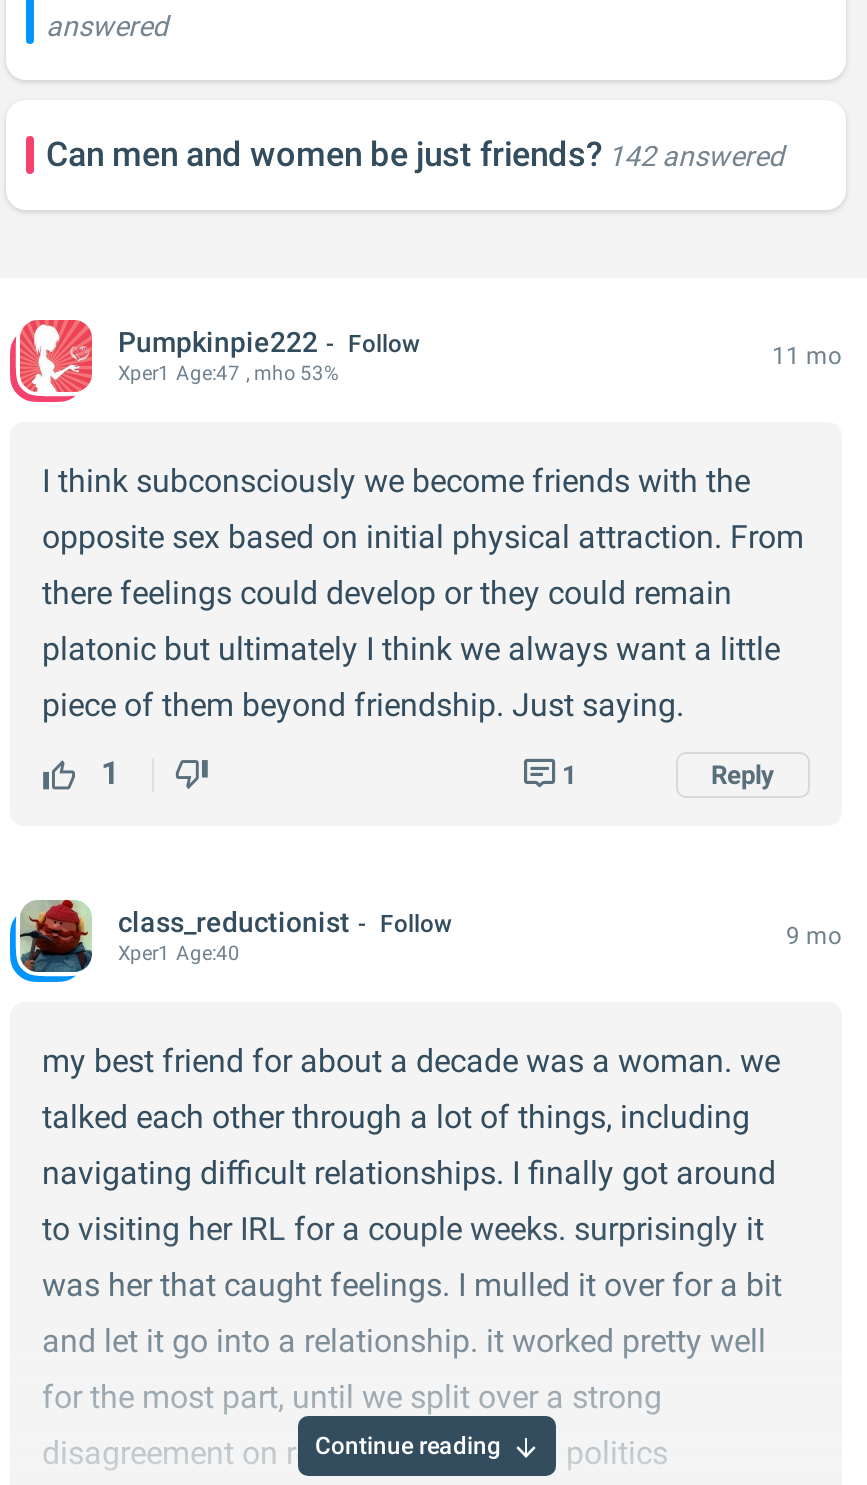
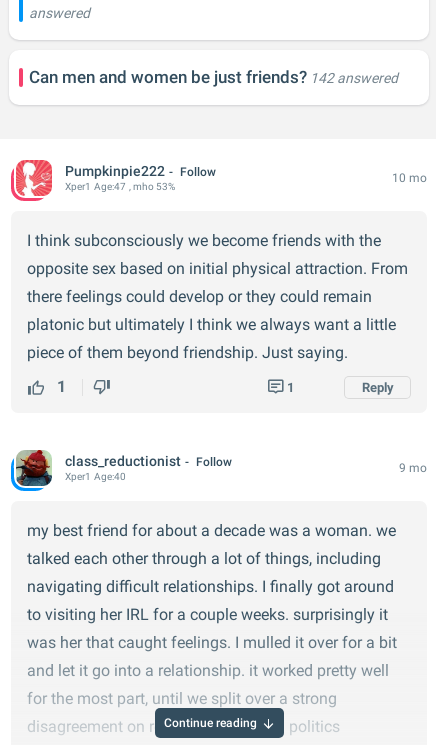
- 11 mo
+ 10 mo
